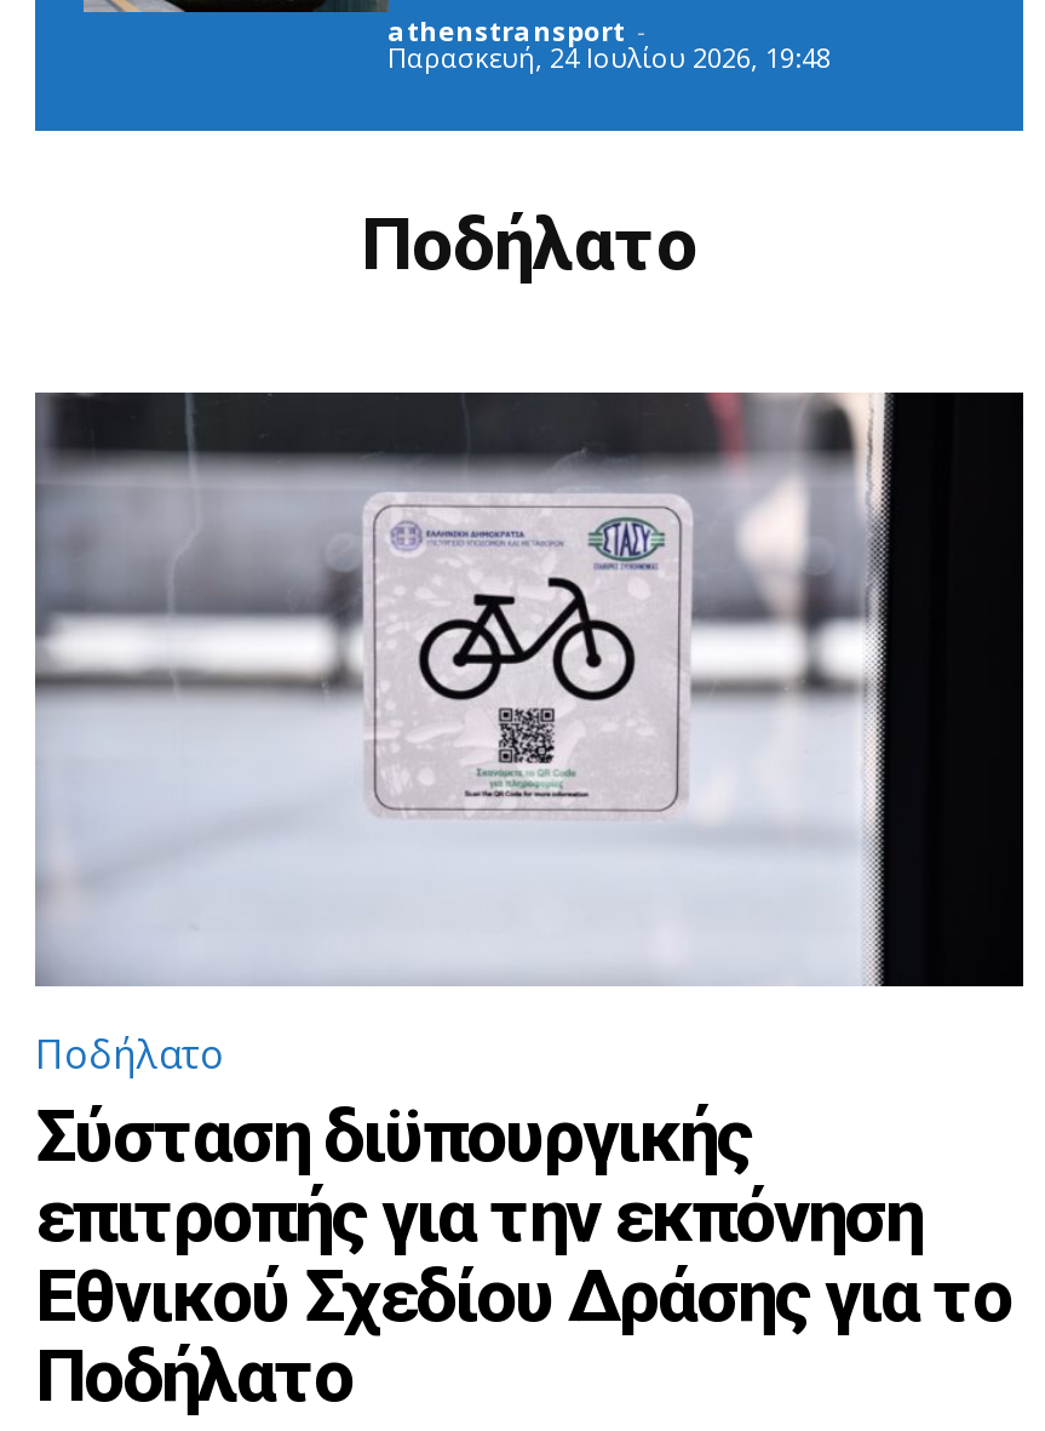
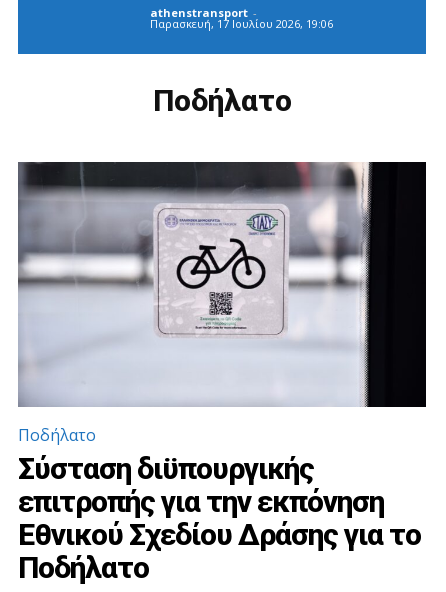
- Παρασκευή, 24 Ιουλίου 2026, 19:48
+ Παρασκευή, 17 Ιουλίου 2026, 19:06
